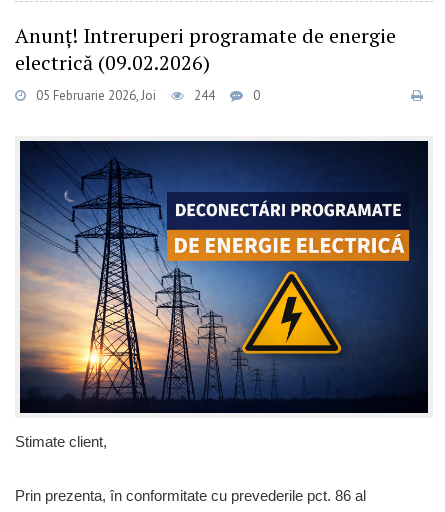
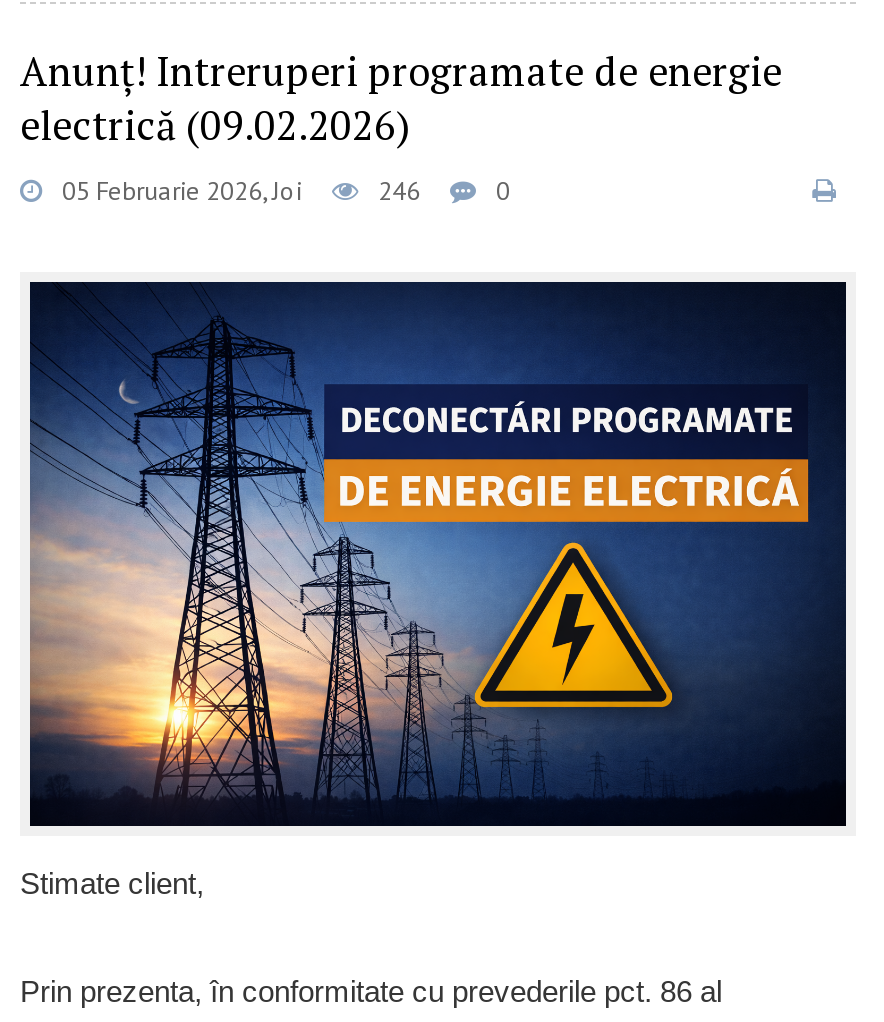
- 244
+ 246
